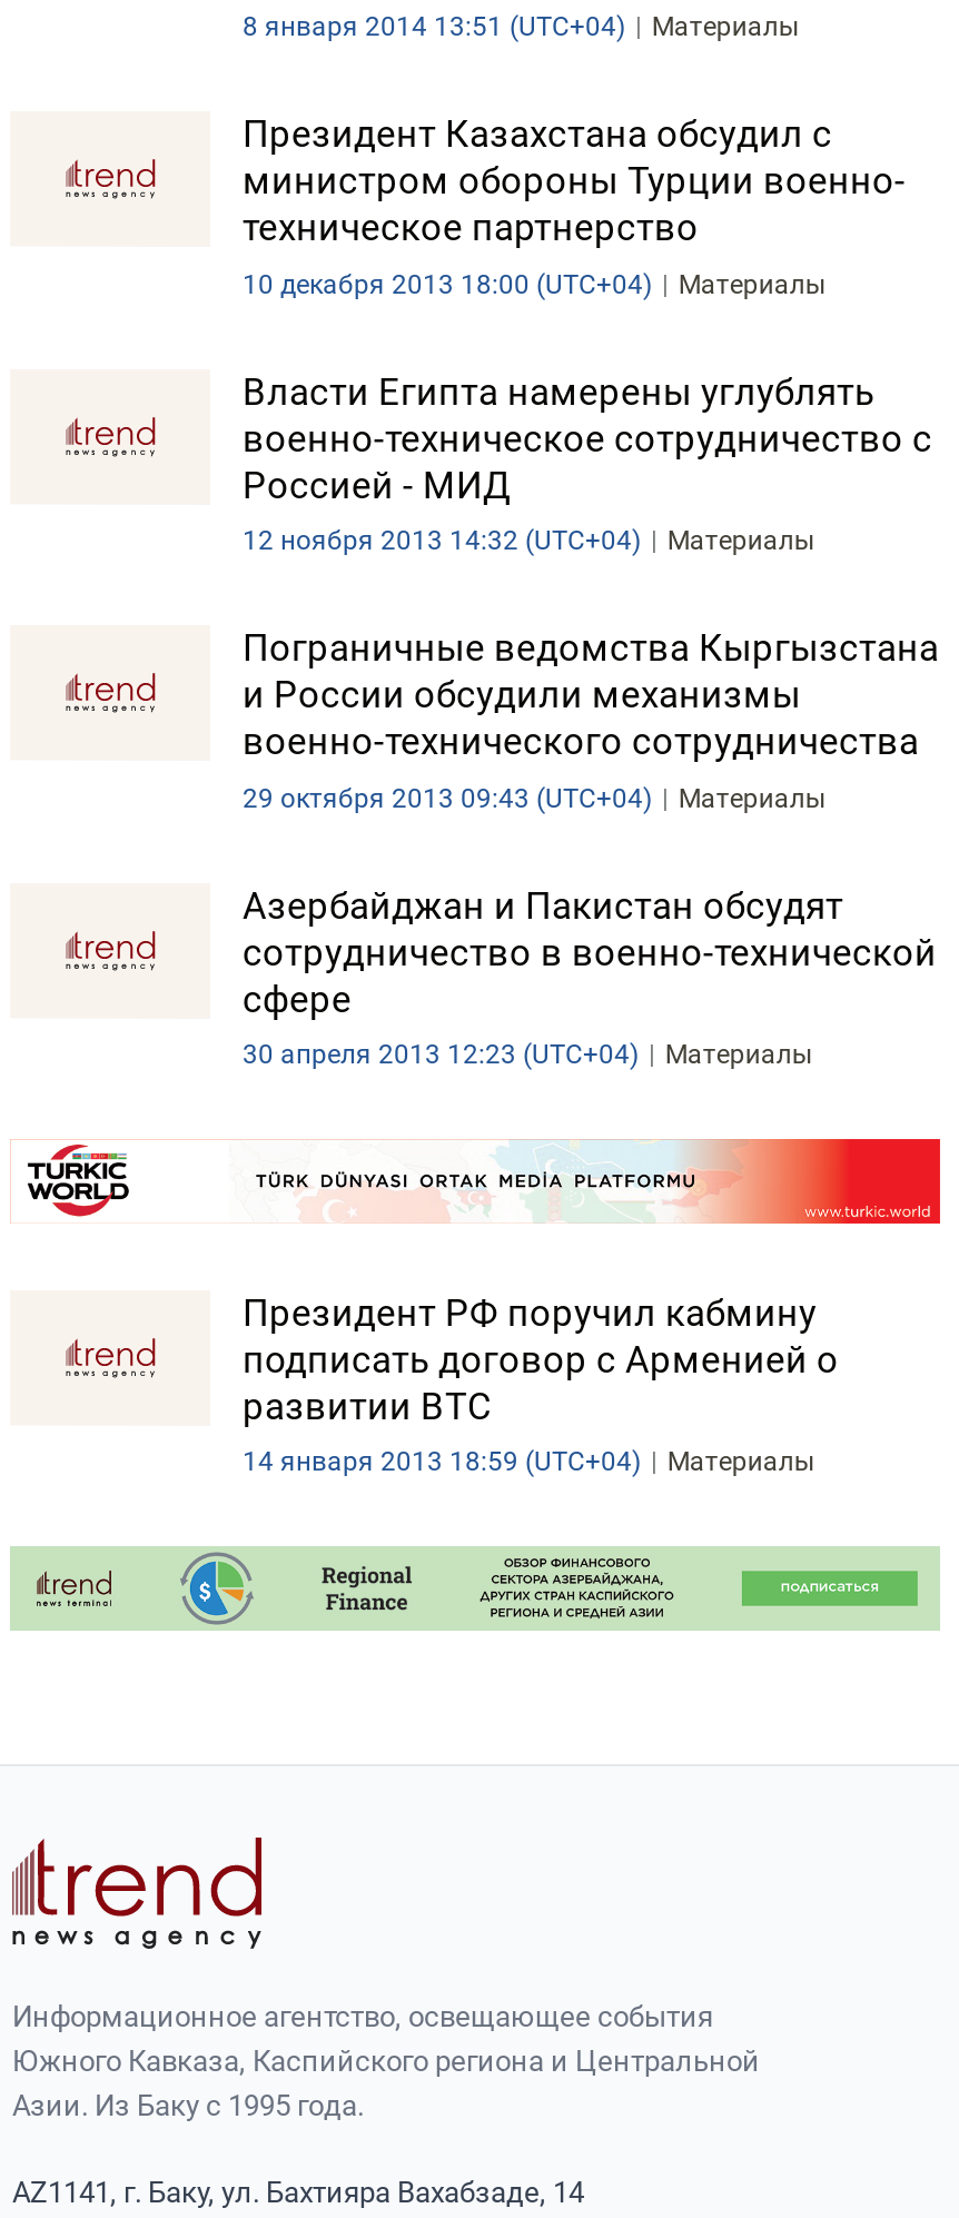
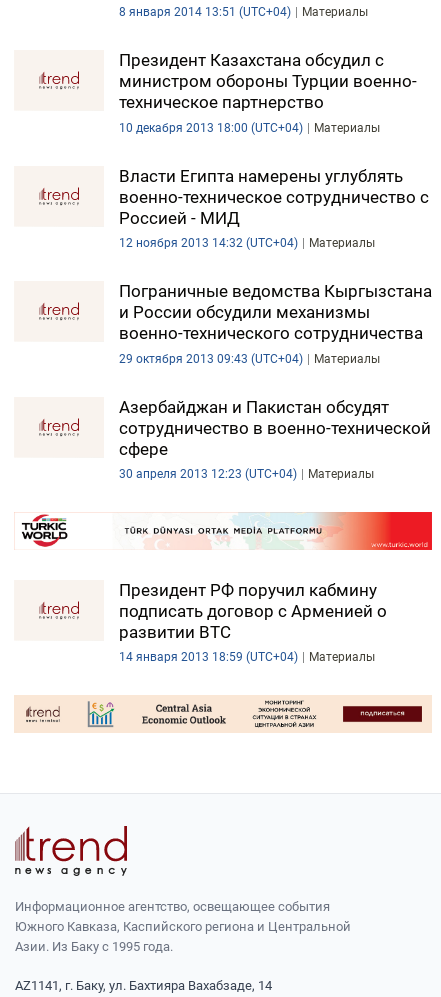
- [image]
+ [image]
